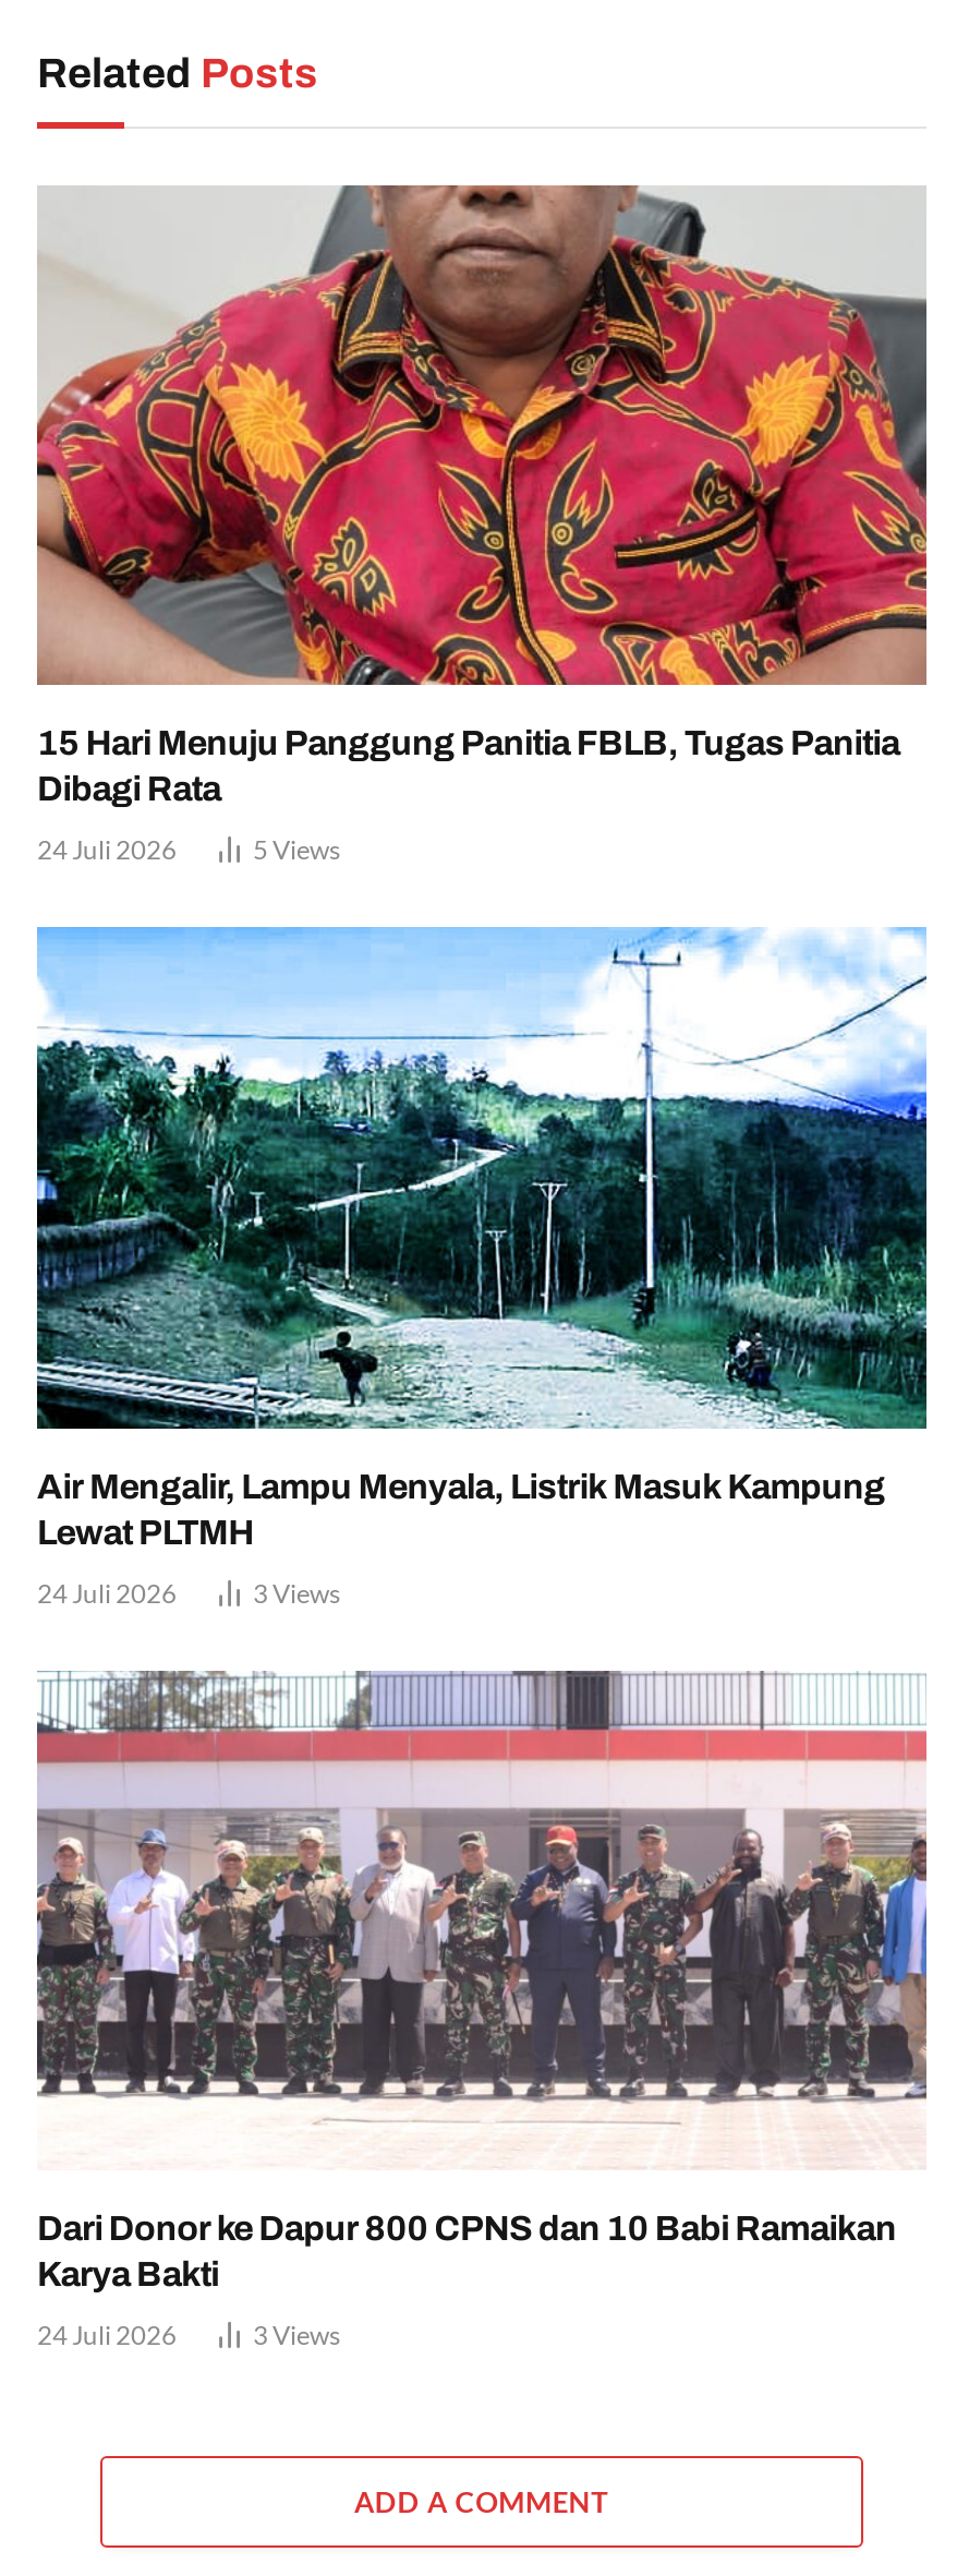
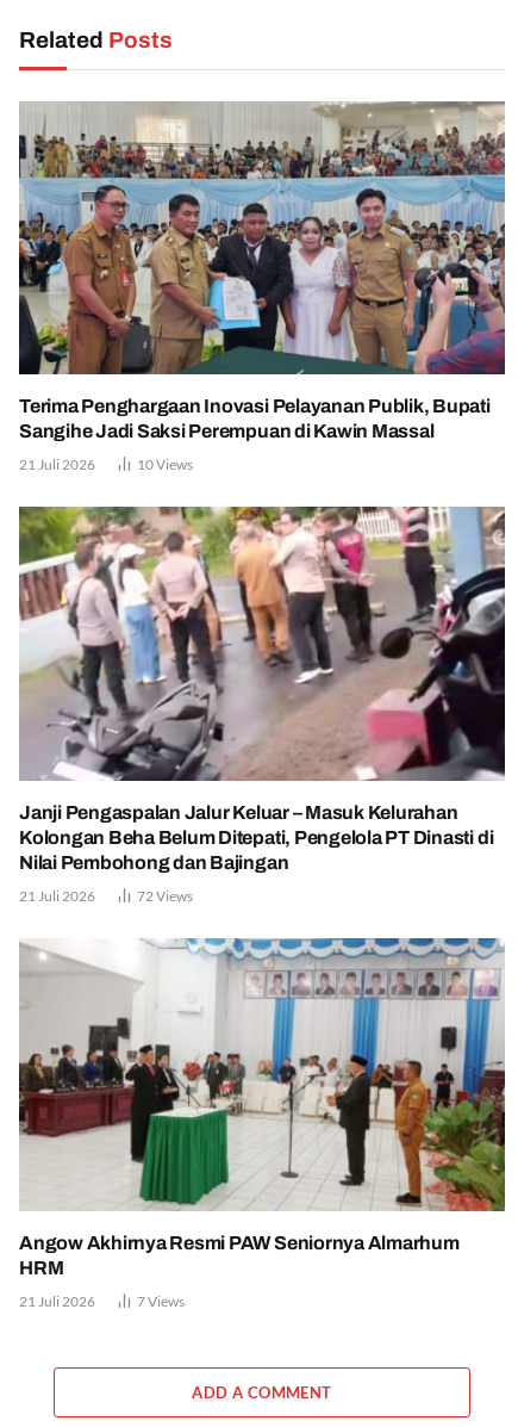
- [image]
- 15 Hari Menuju Panggung Panitia FBLB, Tugas Panitia
- Dibagi Rata
+ [image]
+ Terima Penghargaan Inovasi Pelayanan Publik, Bupati
+ Sangihe Jadi Saksi Perempuan di Kawin Massal

- 24 Juli 2026
- 5 Views
+ 21 Juli 2026
+ 10 Views

- [image]
- Air Mengalir, Lampu Menyala, Listrik Masuk Kampung
- Lewat PLTMH
+ [image]
+ Janji Pengaspalan Jalur Keluar – Masuk Kelurahan
+ Kolongan Beha Belum Ditepati, Pengelola PT Dinasti di
+ Nilai Pembohong dan Bajingan

- 24 Juli 2026
- 3Views
+ 21 Juli 2026
+ 72Views

- [image]
- Dari Donor ke Dapur 800 CPNS dan 10 Babi Ramaikan
- Karya Bakti
+ [image]
+ Angow Akhirnya Resmi PAW Seniornya Almarhum
+ HRM

- 24 Juli 2026
- 3Views
+ 21 Juli 2026
+ 7Views
